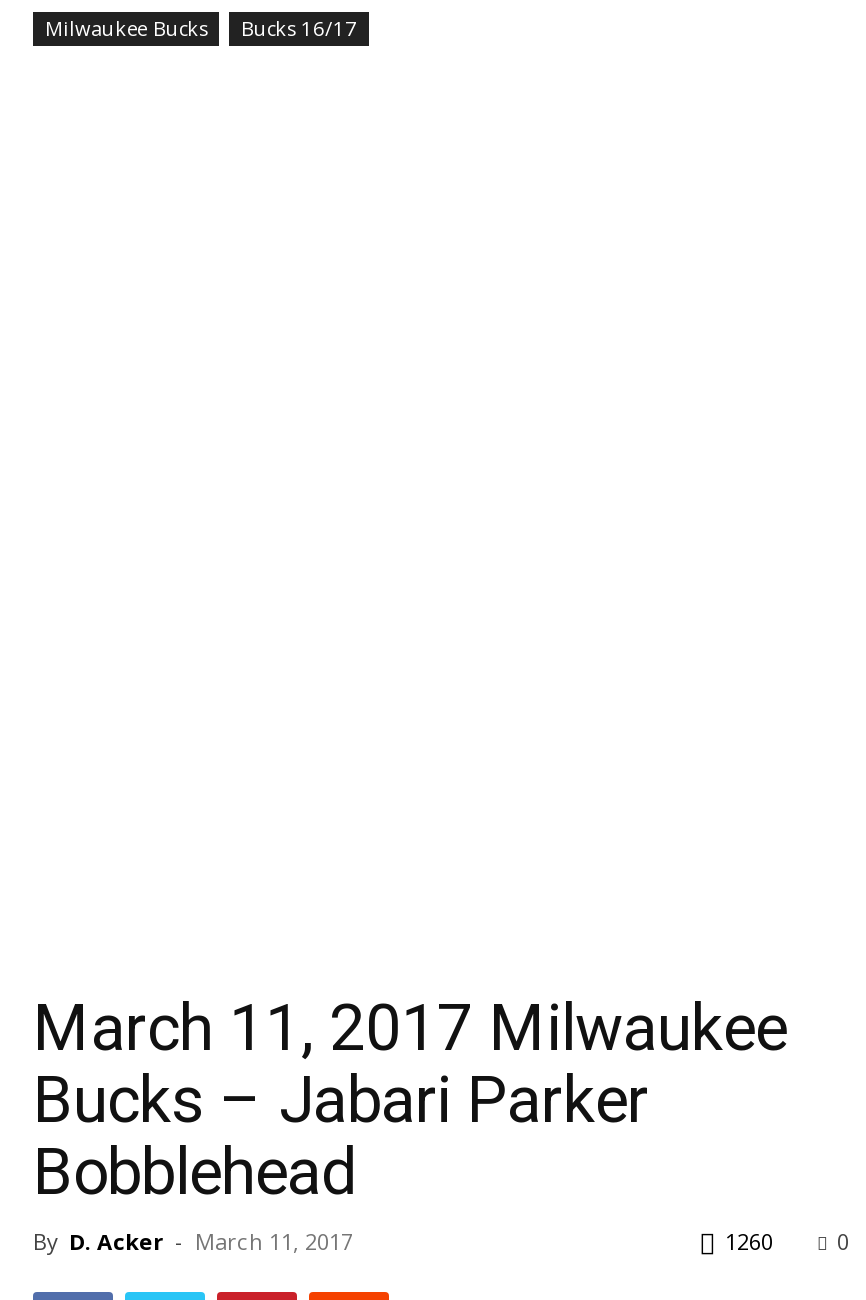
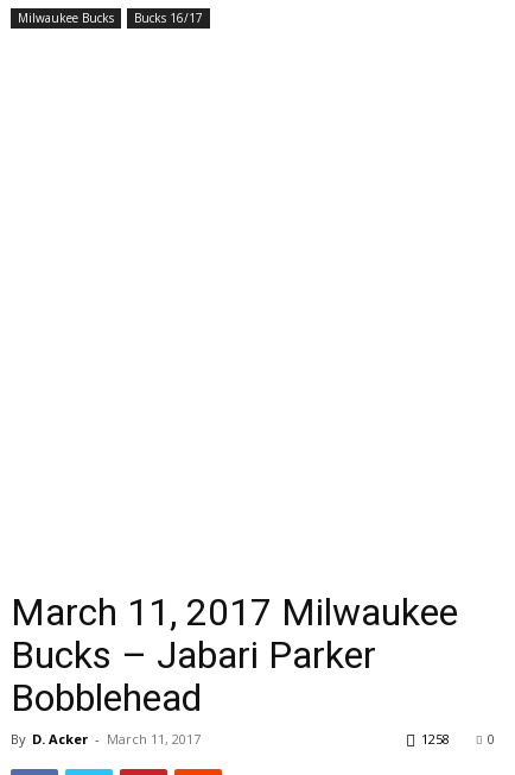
- 1260
+ 1258
